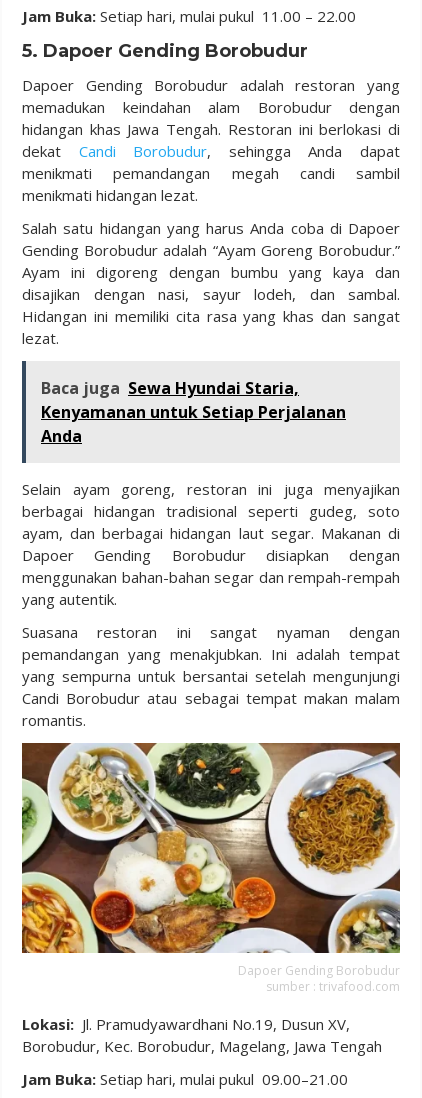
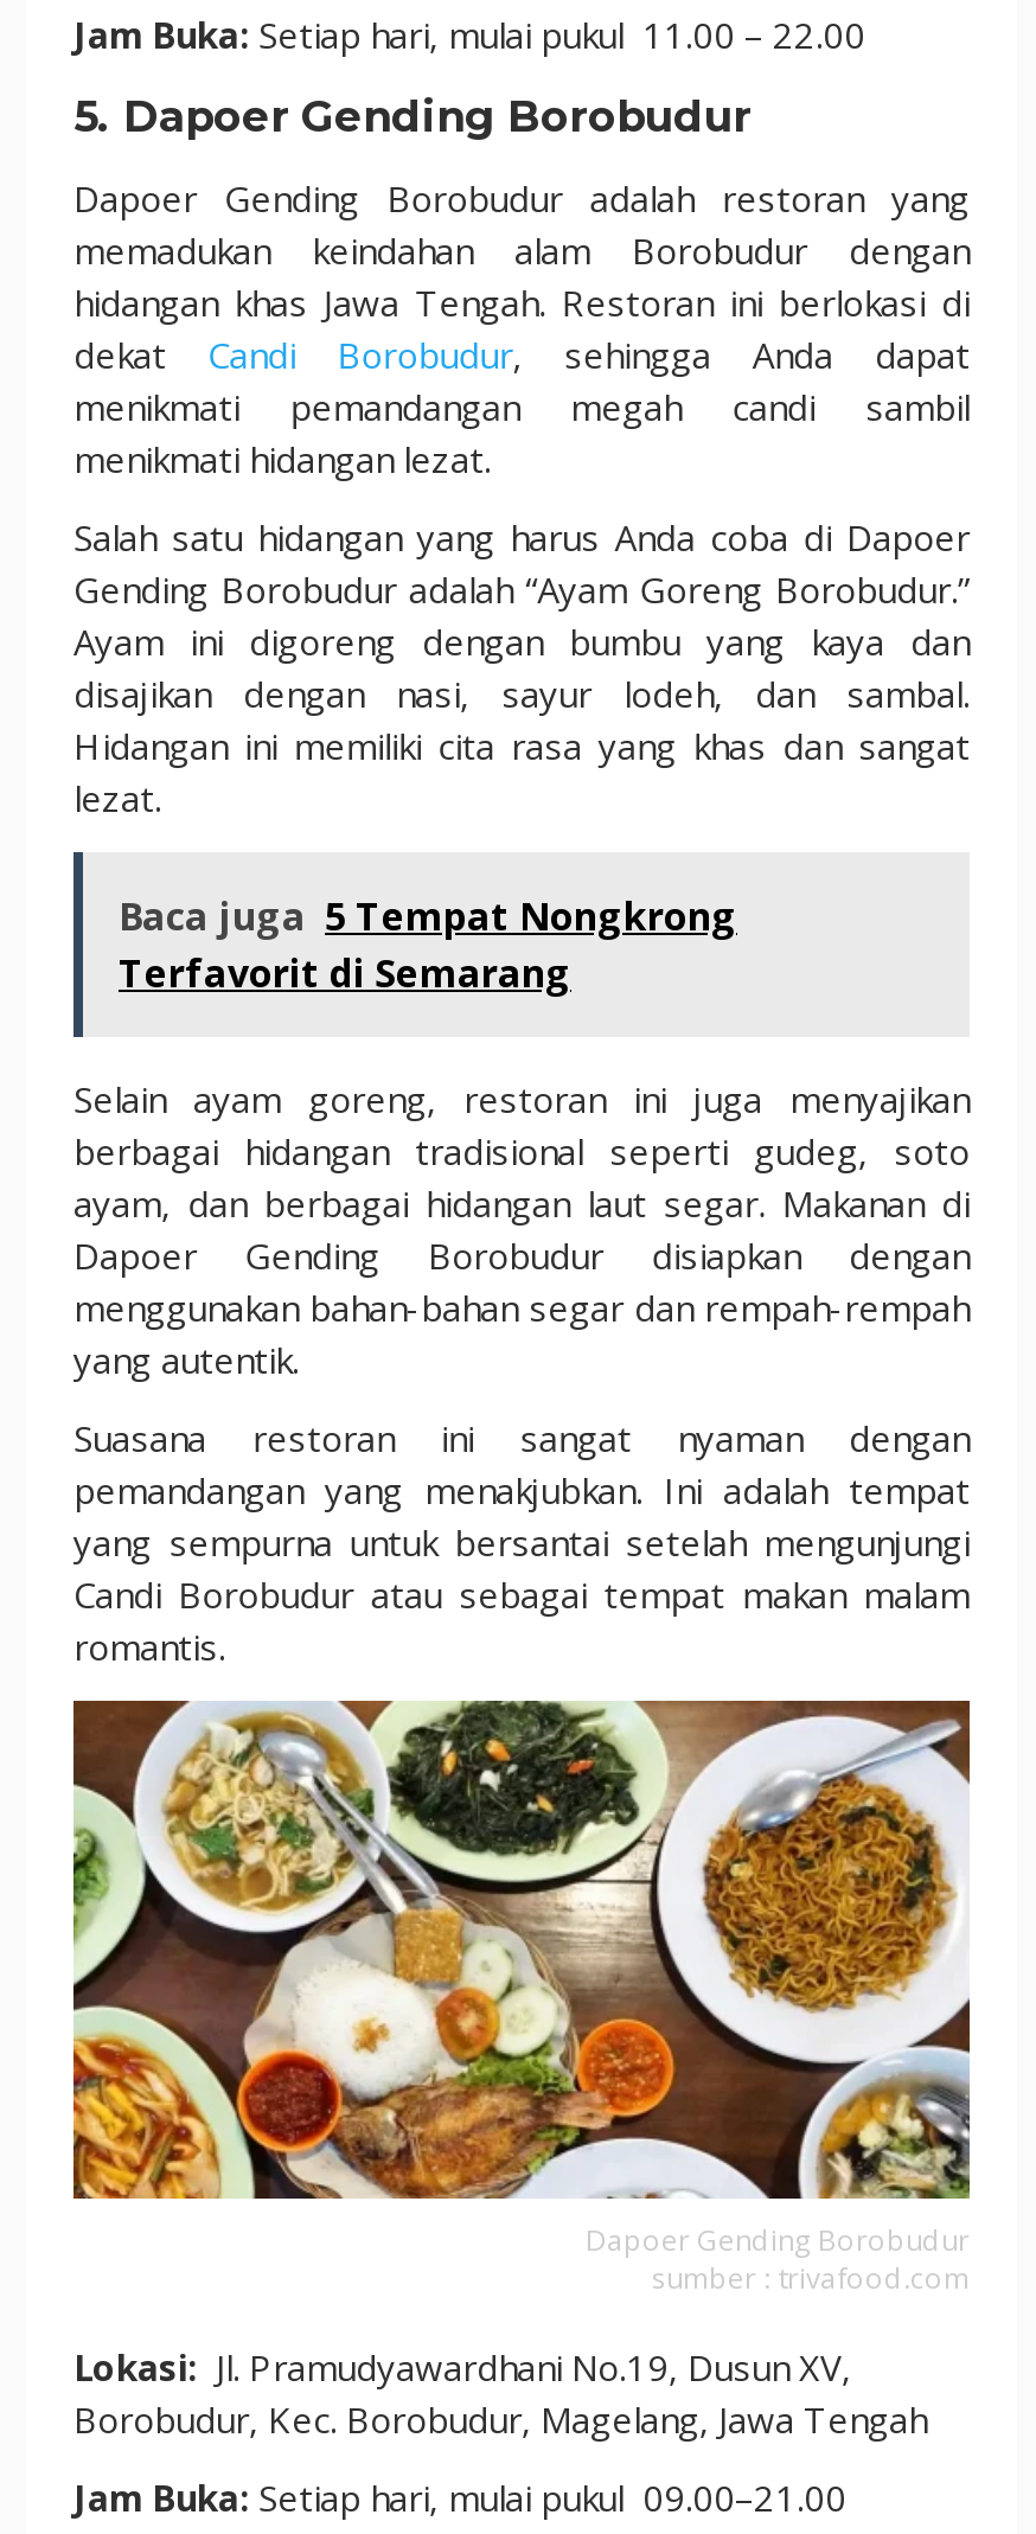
- Baca juga Sewa Hyundai Staria,
- Kenyamanan untuk Setiap Perjalanan
- Anda
+ Baca juga 5 Tempat Nongkrong
+ Terfavorit di Semarang
